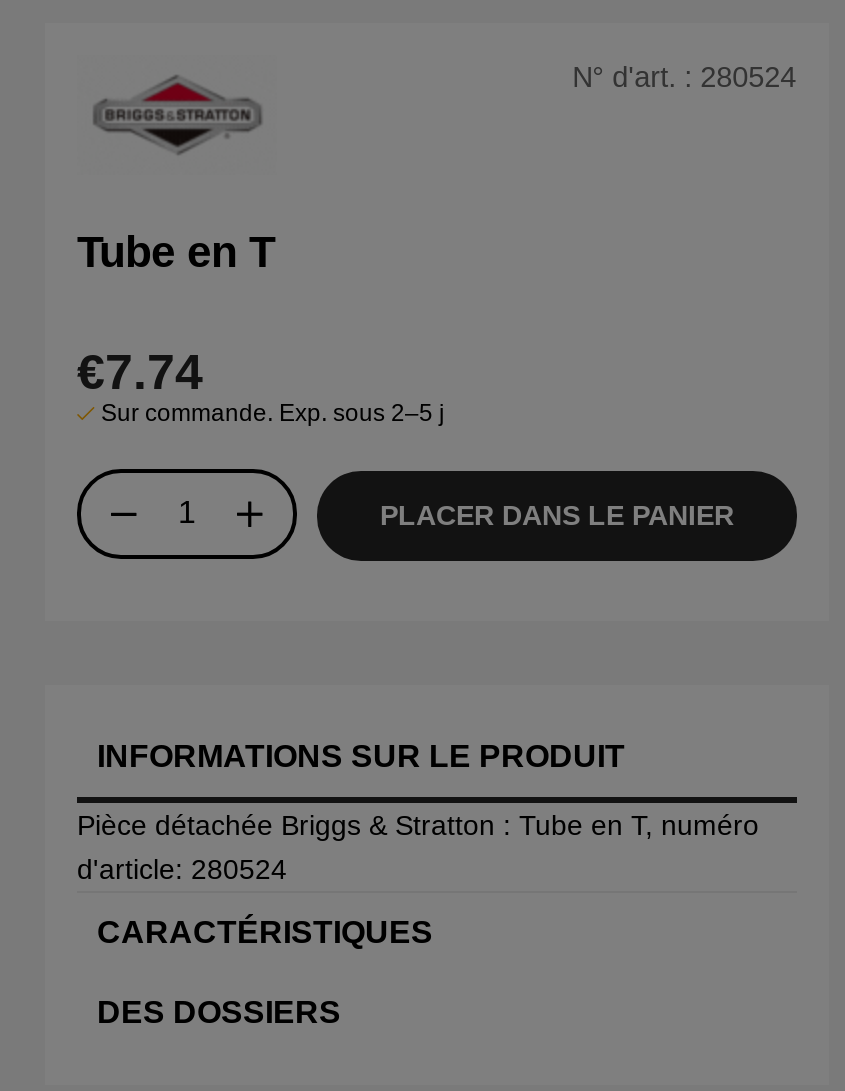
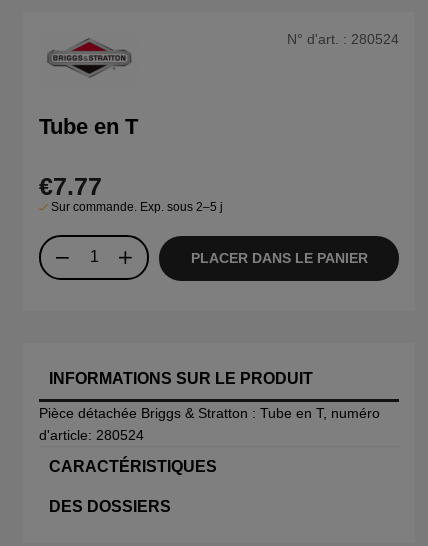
- €7.74
+ €7.77
